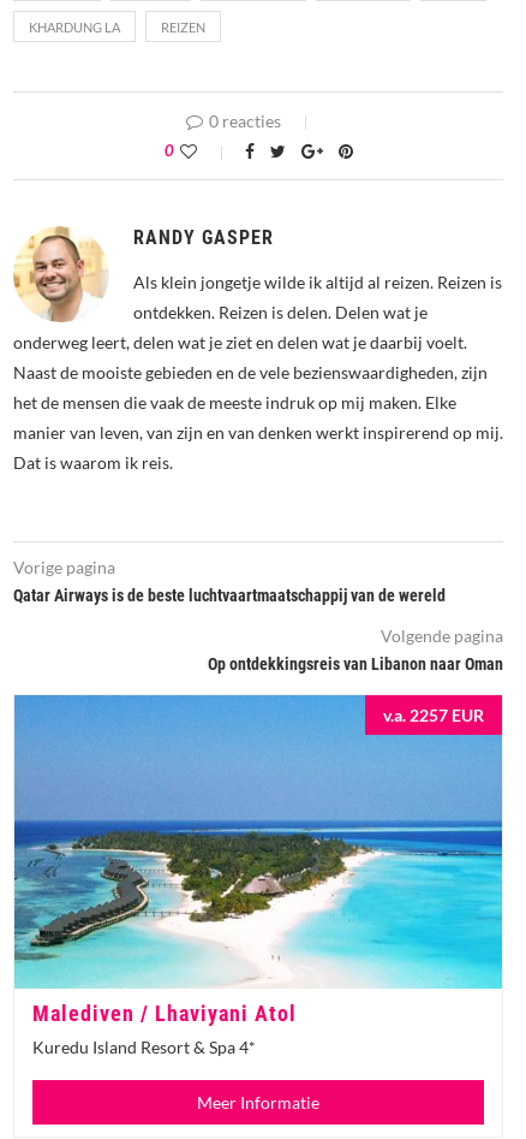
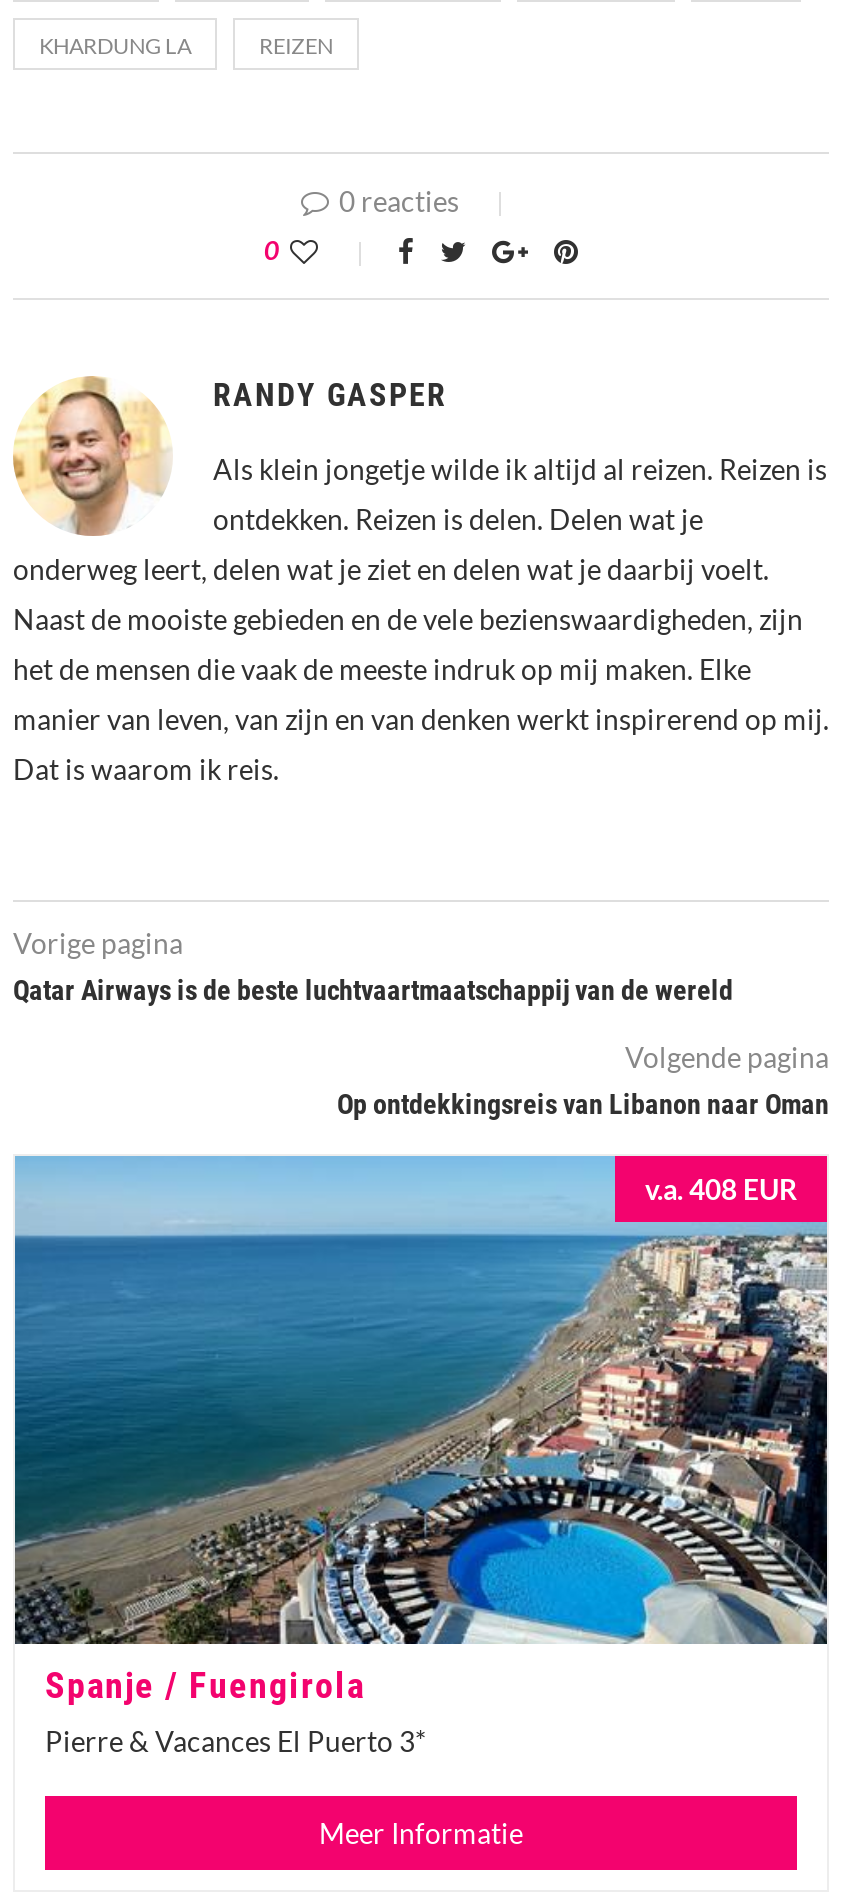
- [image]
- v.a. 2257 EUR
+ [image]
+ v.a. 408 EUR

- Malediven / Lhaviyani Atol
- Kuredu Island Resort & Spa 4*
+ Spanje / Fuengirola
+ Pierre & Vacances El Puerto 3*
